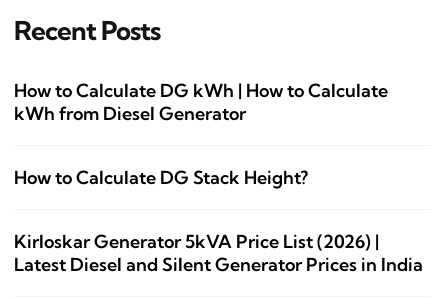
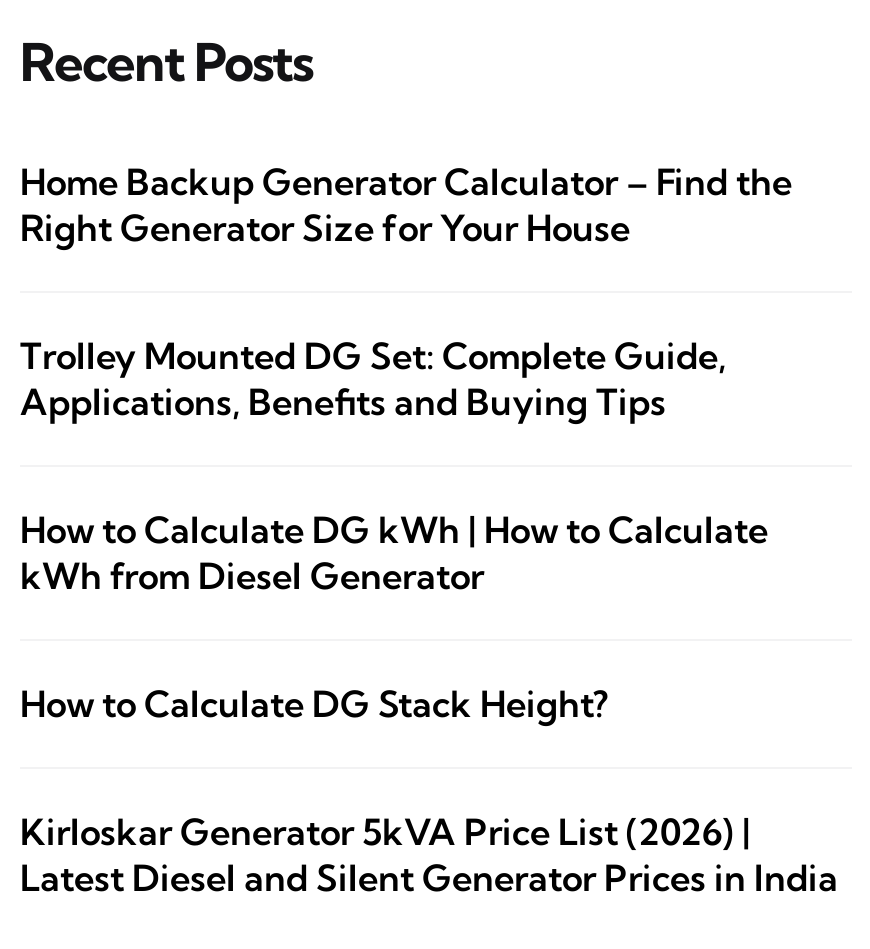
+ Home Backup Generator Calculator – Find the
+ Right Generator Size for Your House
+ Trolley Mounted DG Set: Complete Guide,
+ Applications, Benefits and Buying Tips
